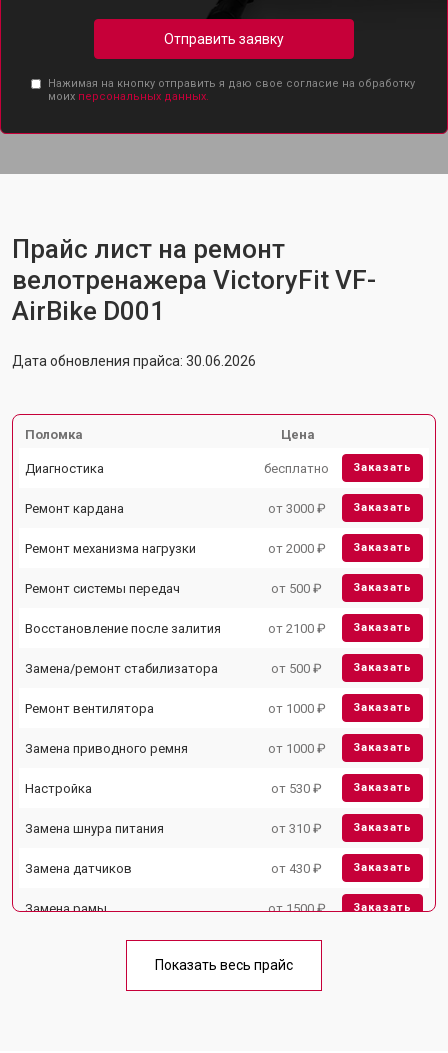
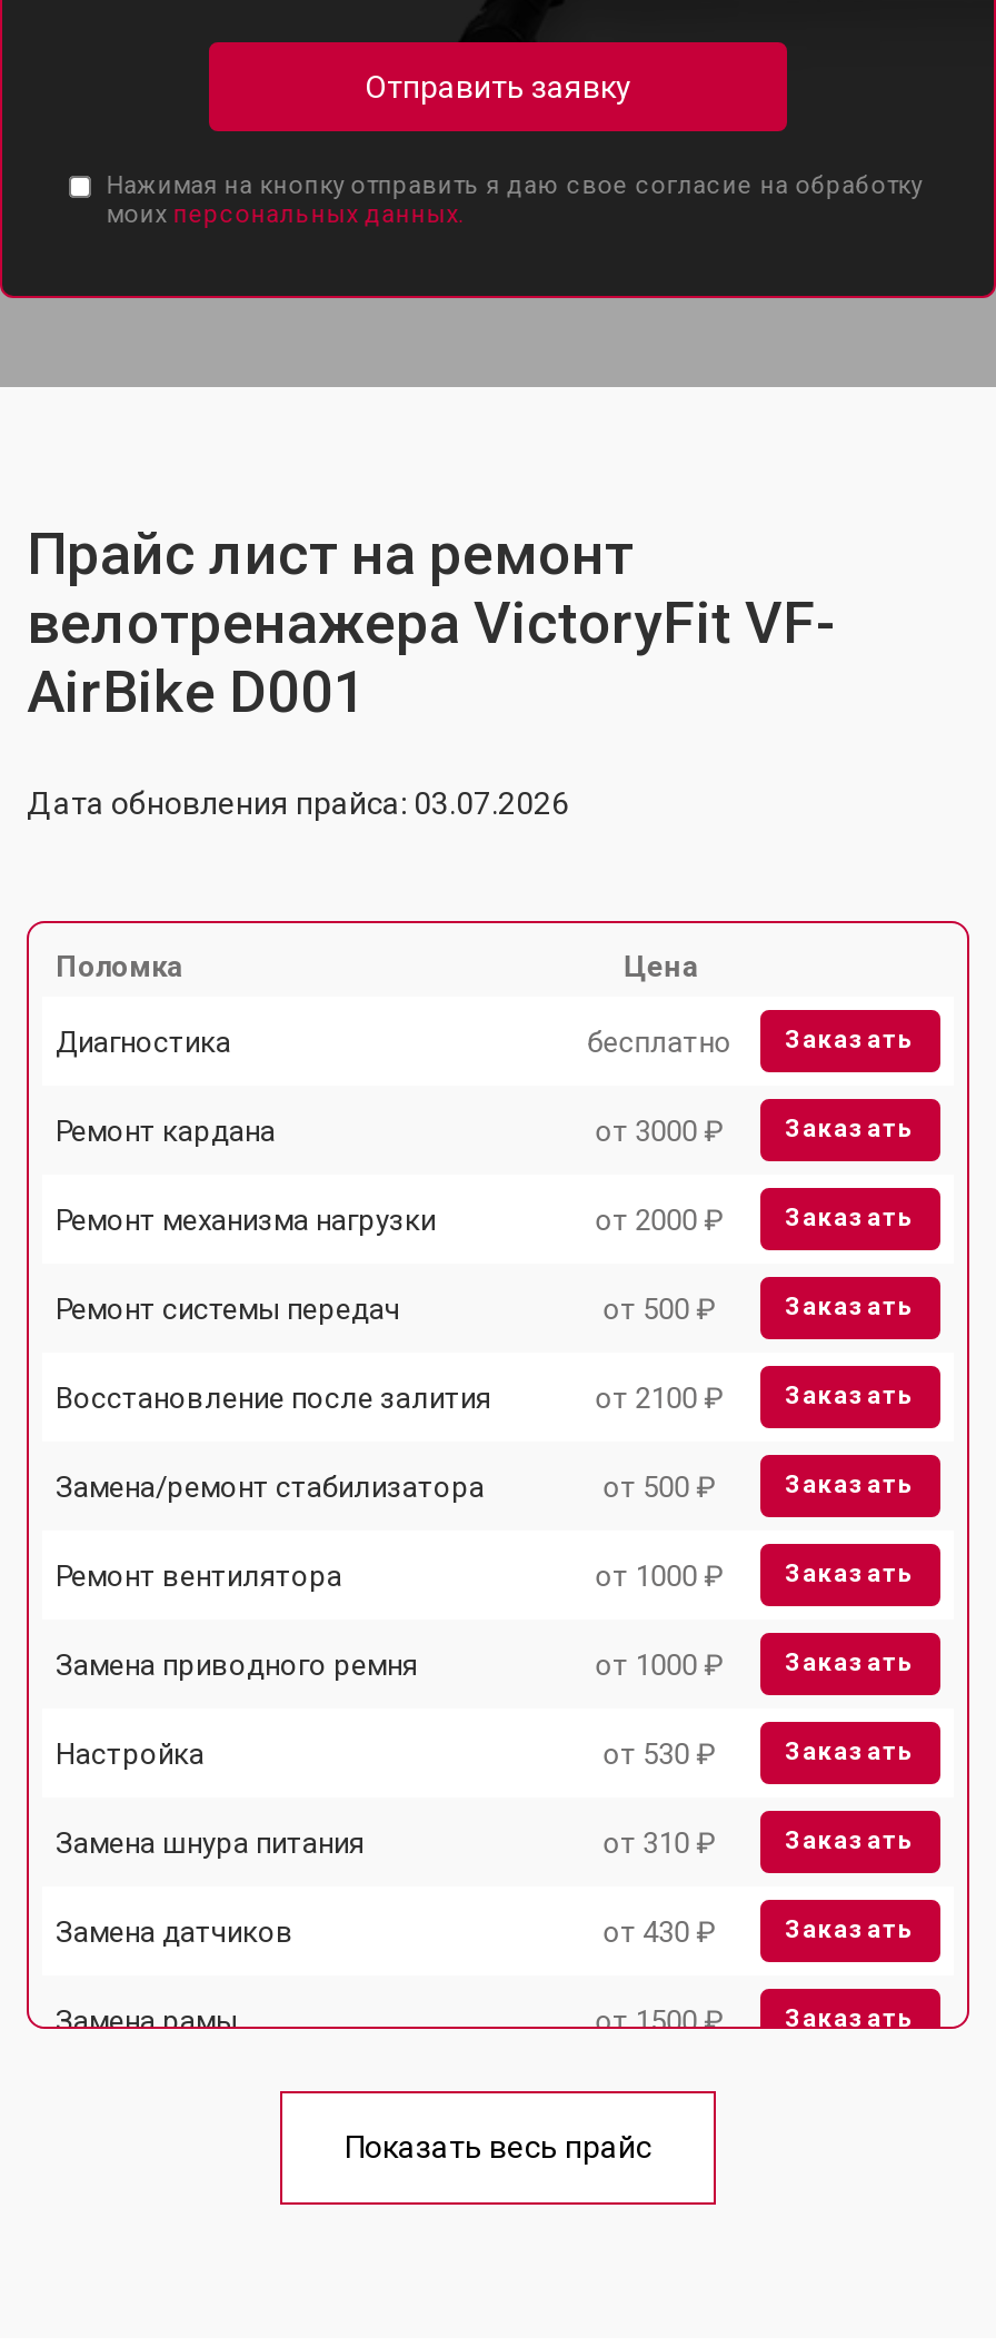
- Дата обновления прайса: 30.06.2026
+ Дата обновления прайса: 03.07.2026
